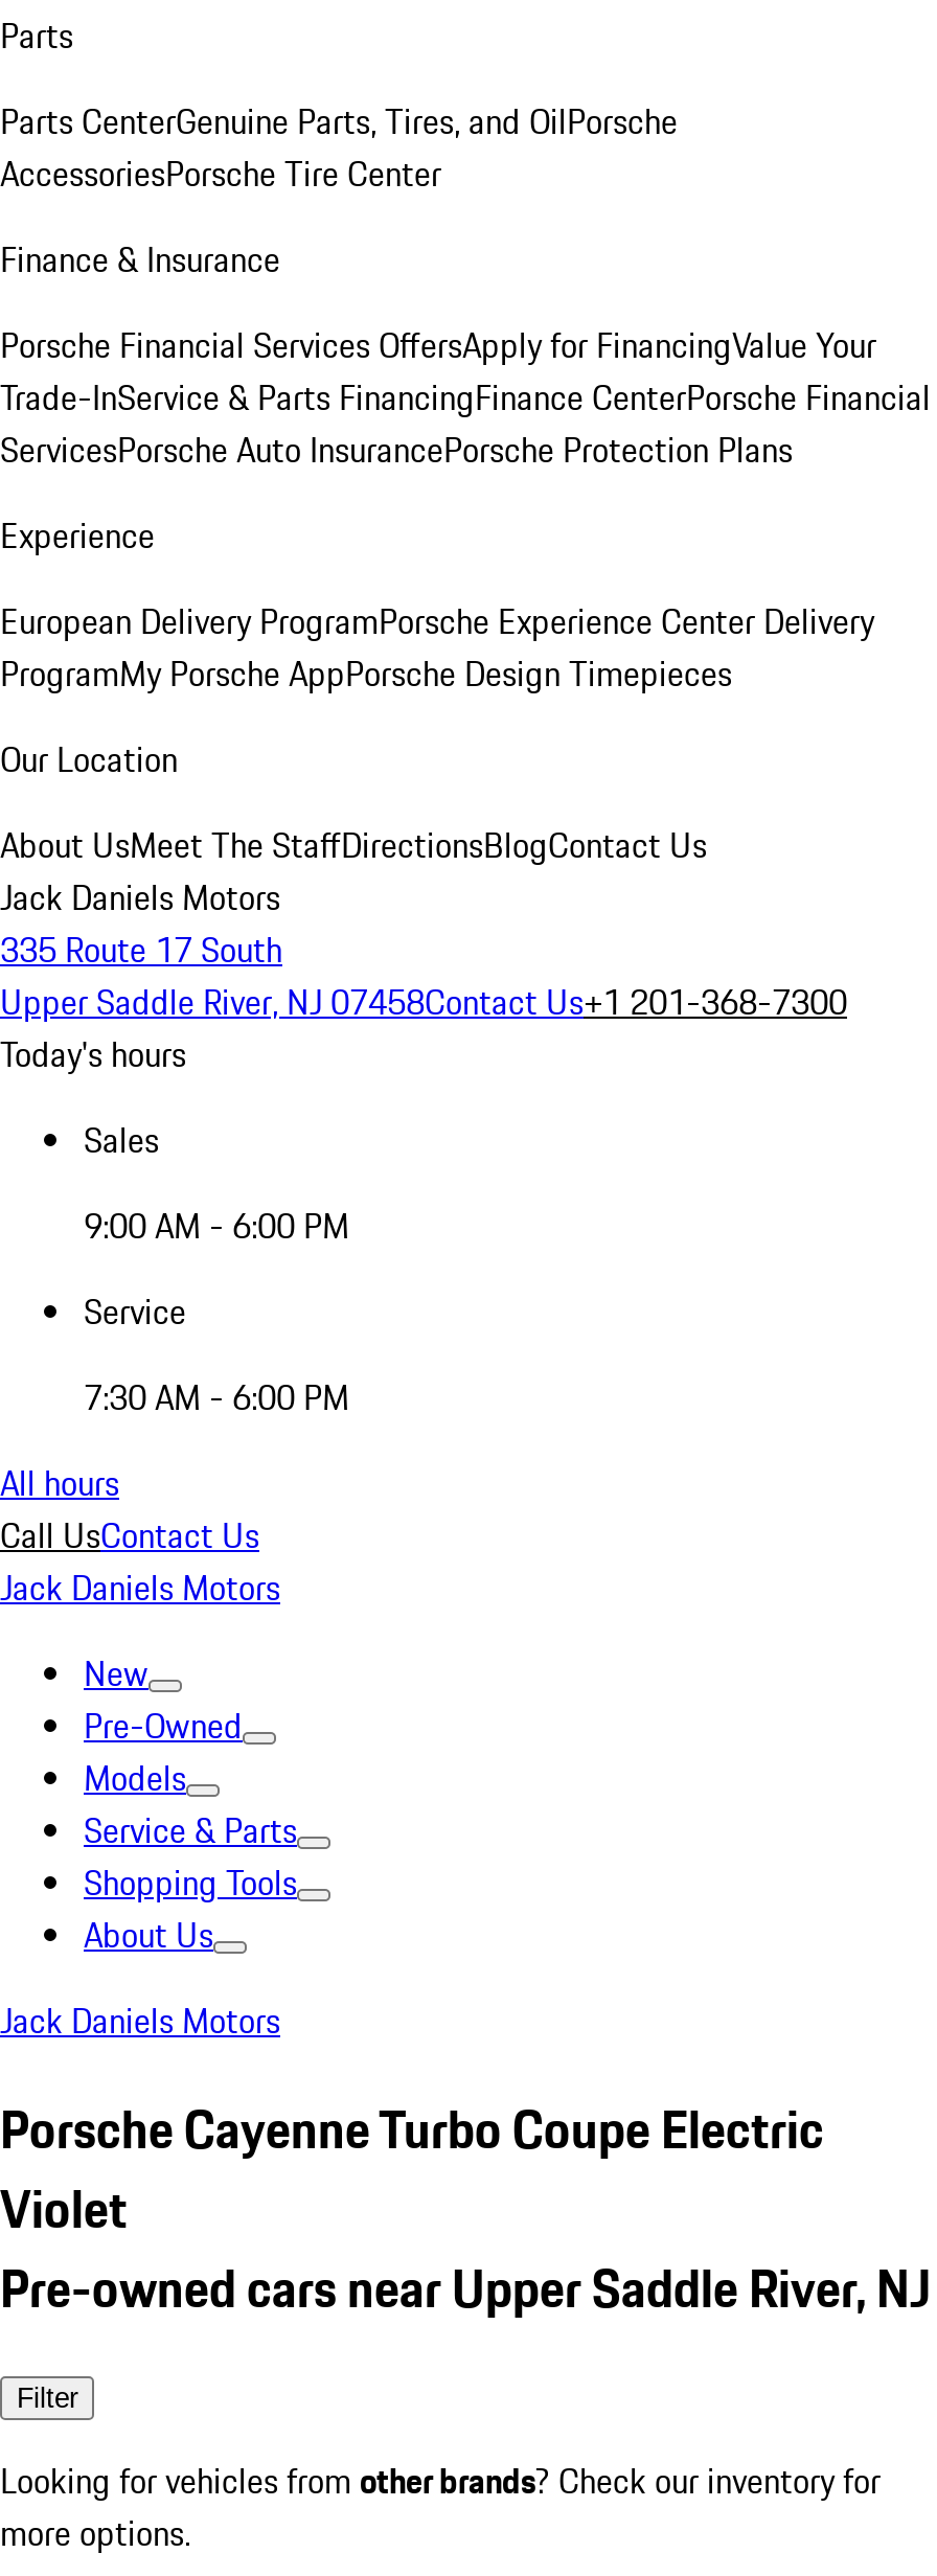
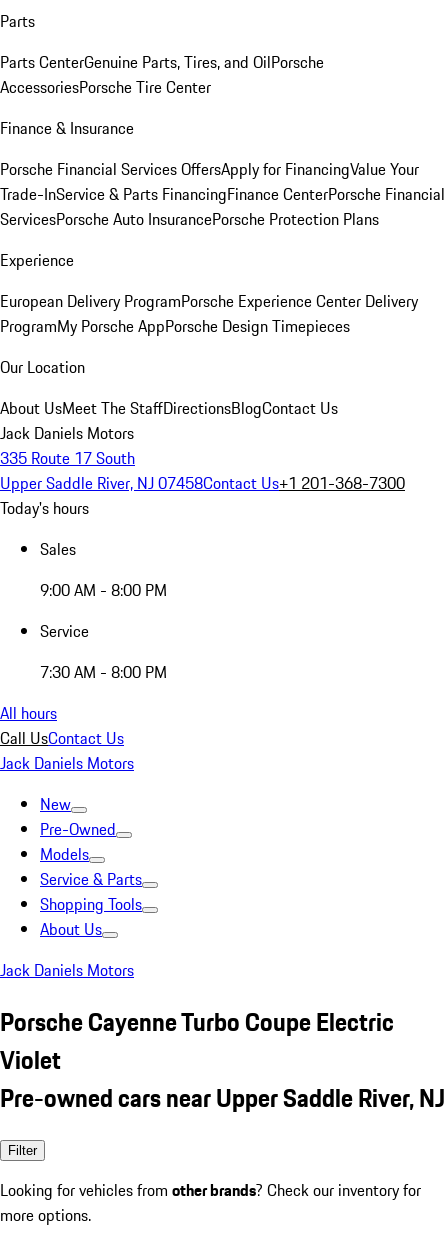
- 9:00 AM - 6:00 PM
+ 9:00 AM - 8:00 PM

- 7:30 AM - 6:00 PM
+ 7:30 AM - 8:00 PM
